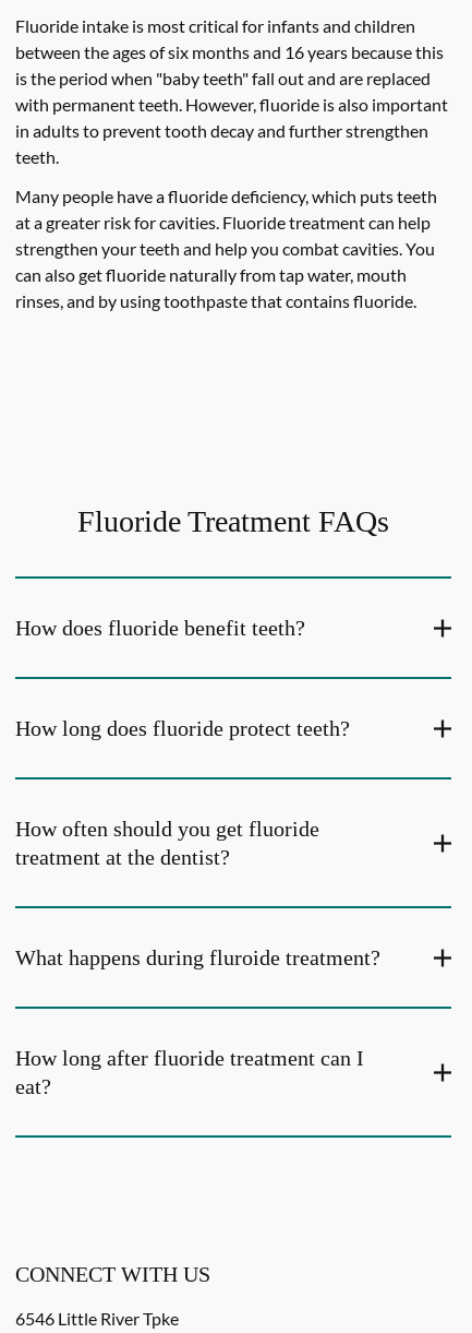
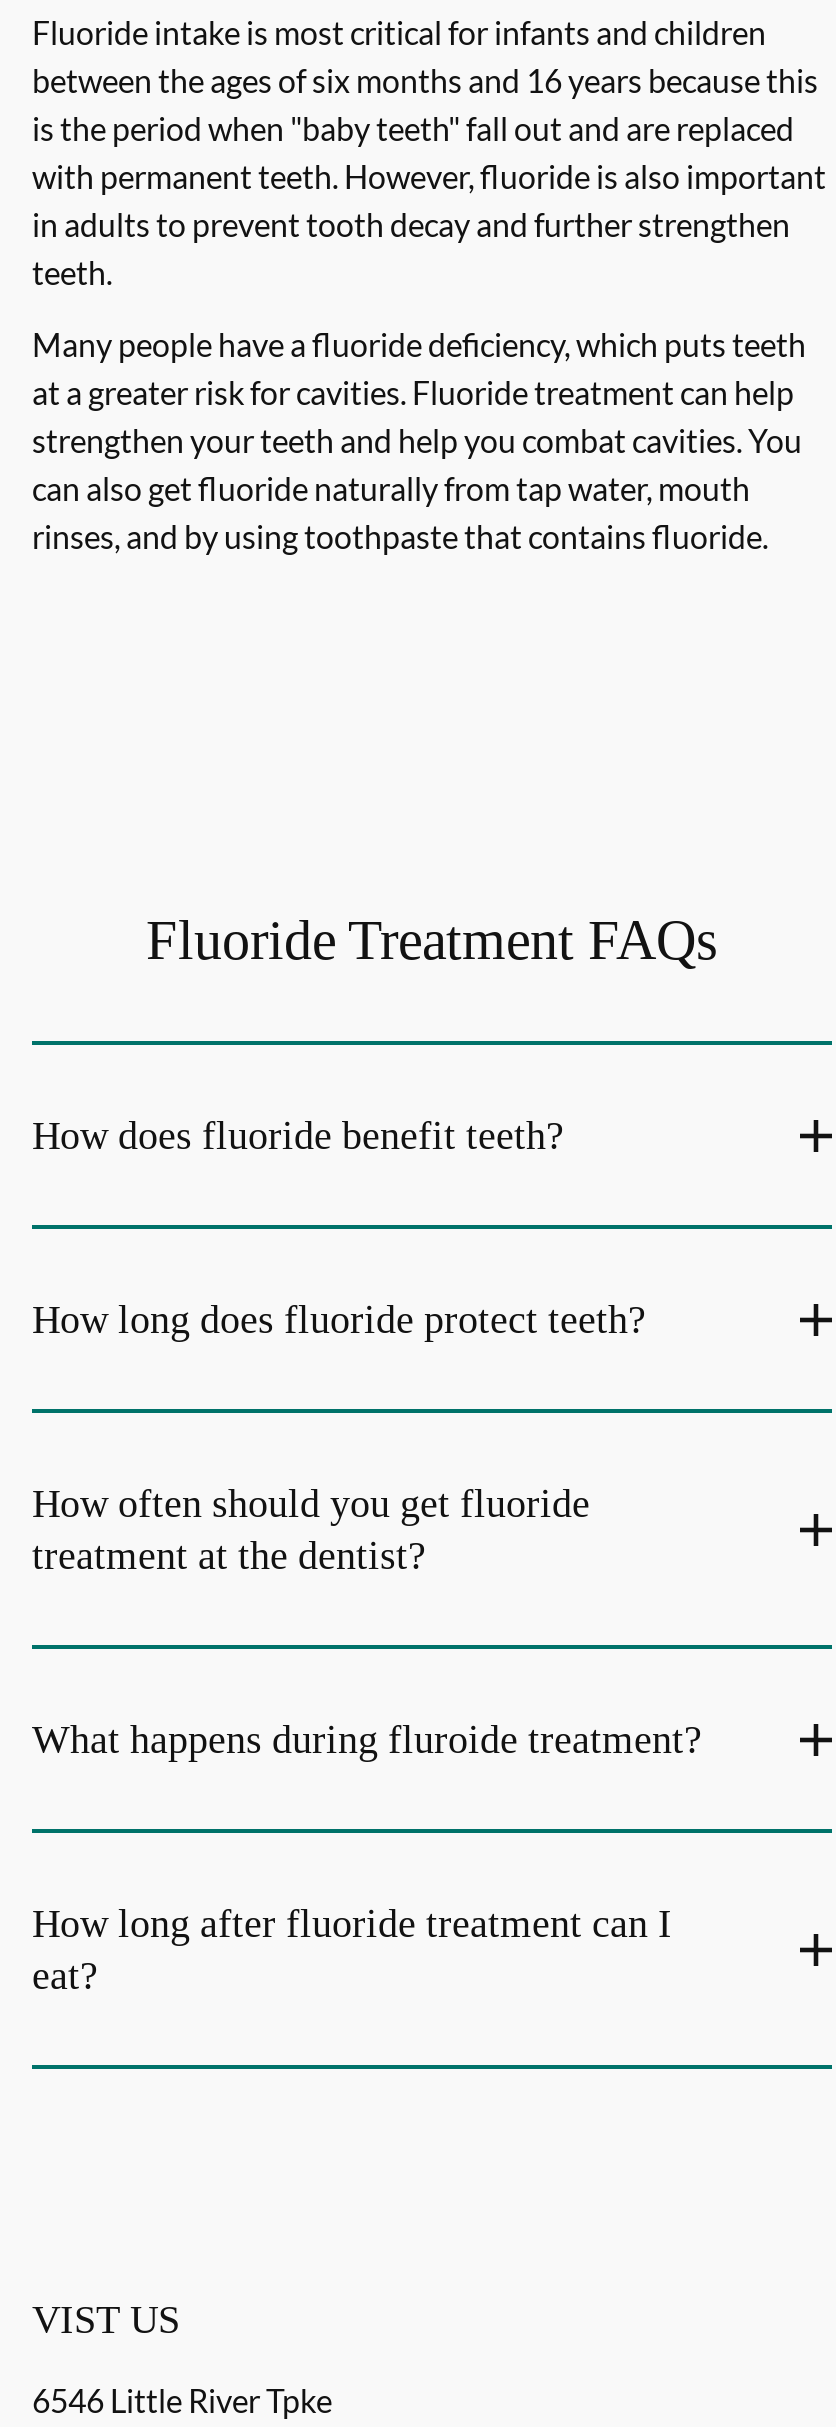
- CONNECT WITH US
+ VIST US
